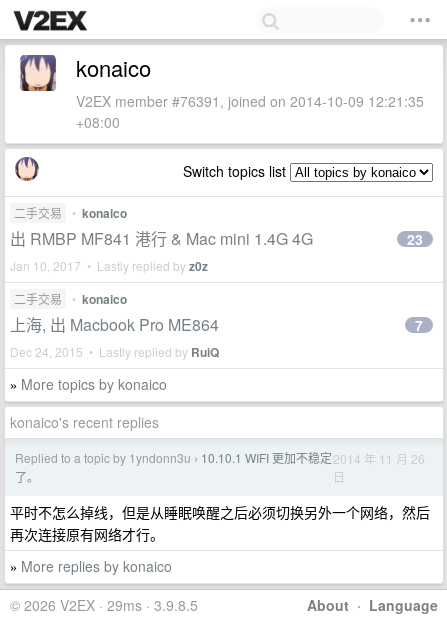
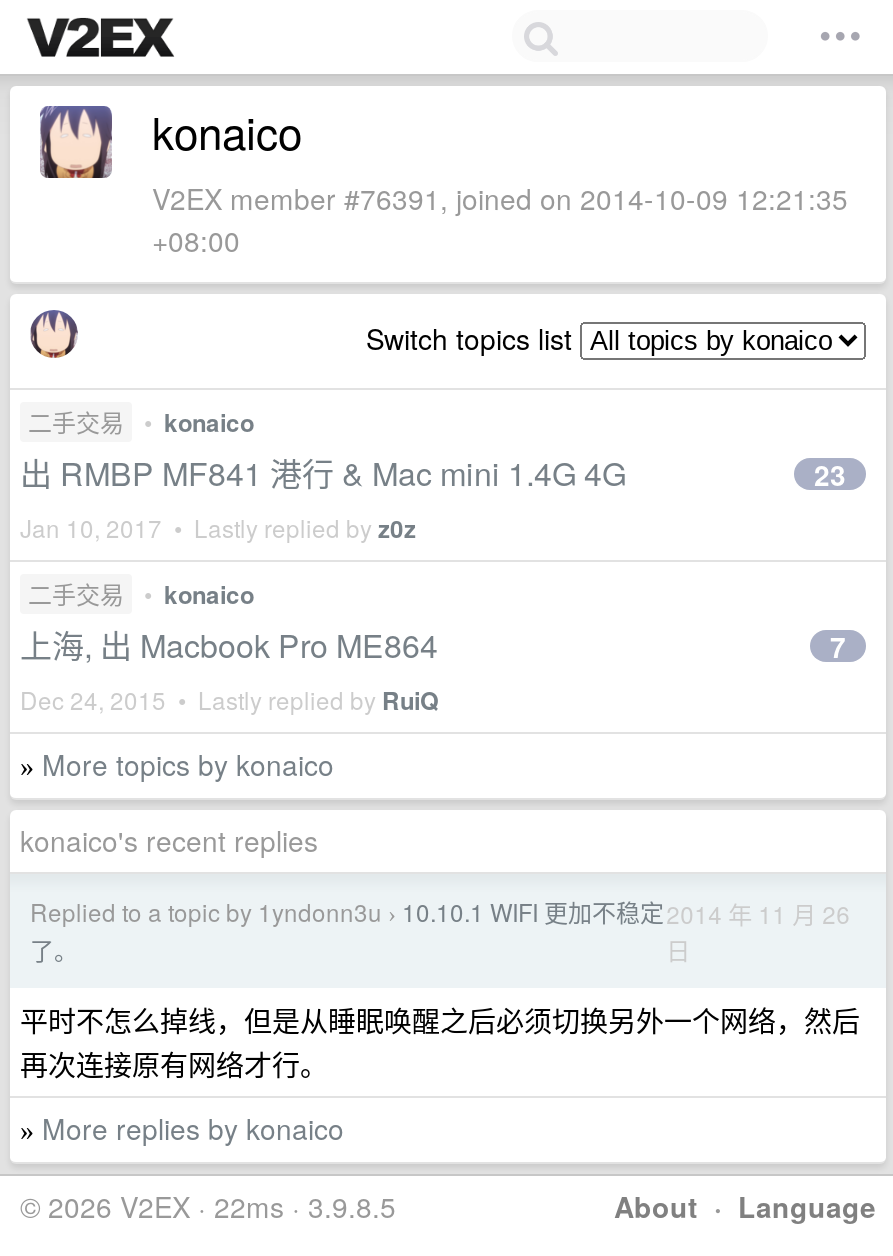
- © 2026 V2EX · 29ms · 3.9.8.5
+ © 2026 V2EX · 22ms · 3.9.8.5
